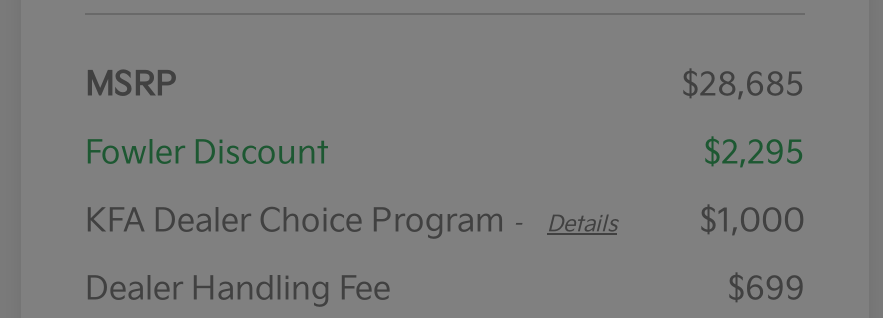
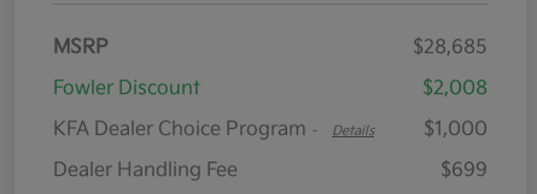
- $2,295
+ $2,008
